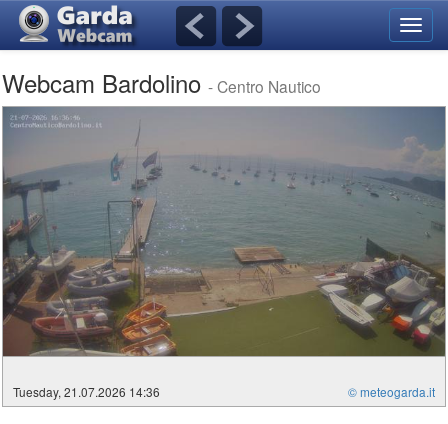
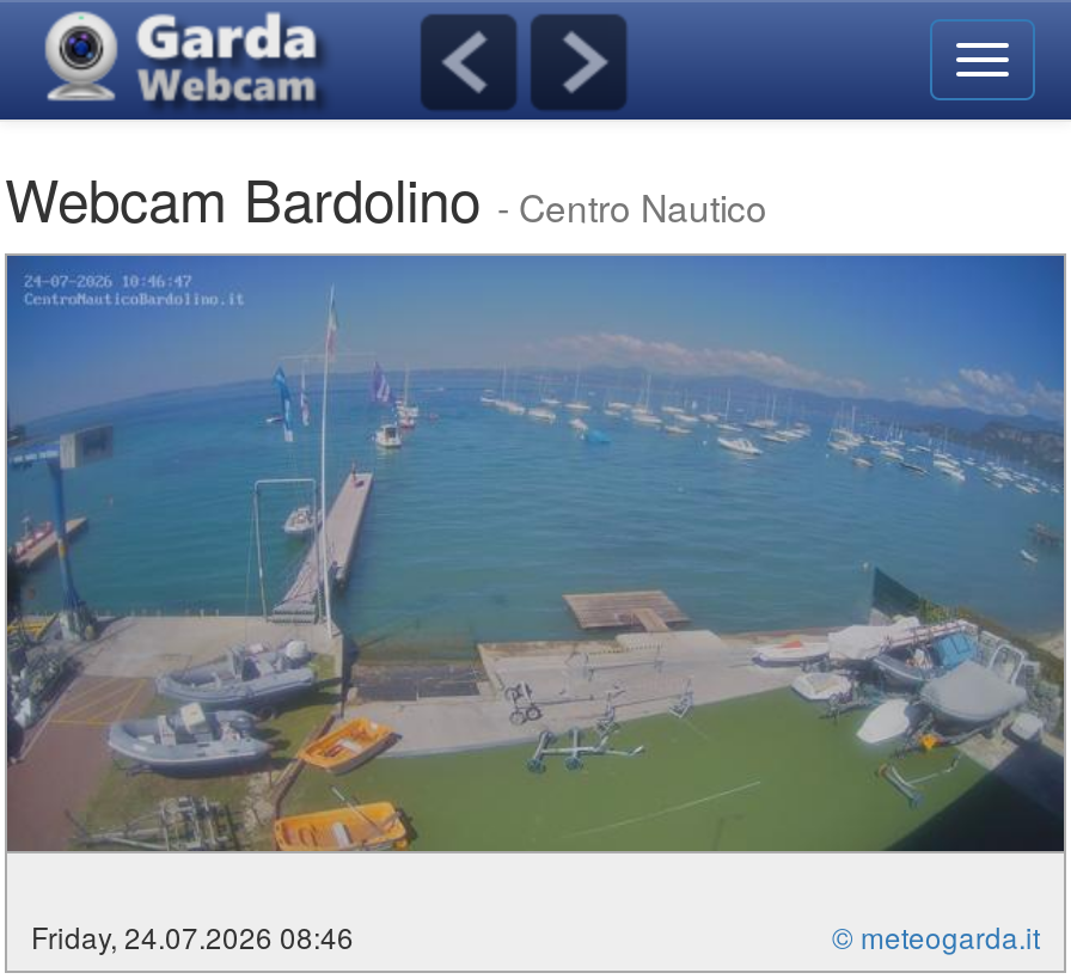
- [image]
- Tuesday, 21.07.2026 14:36
+ [image]
+ Friday, 24.07.2026 08:46
